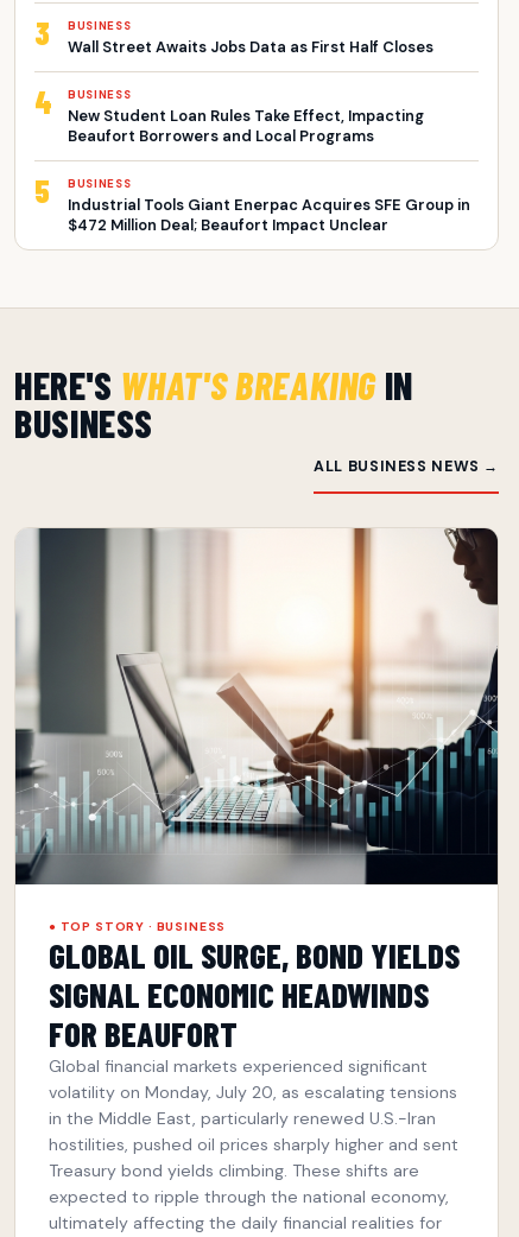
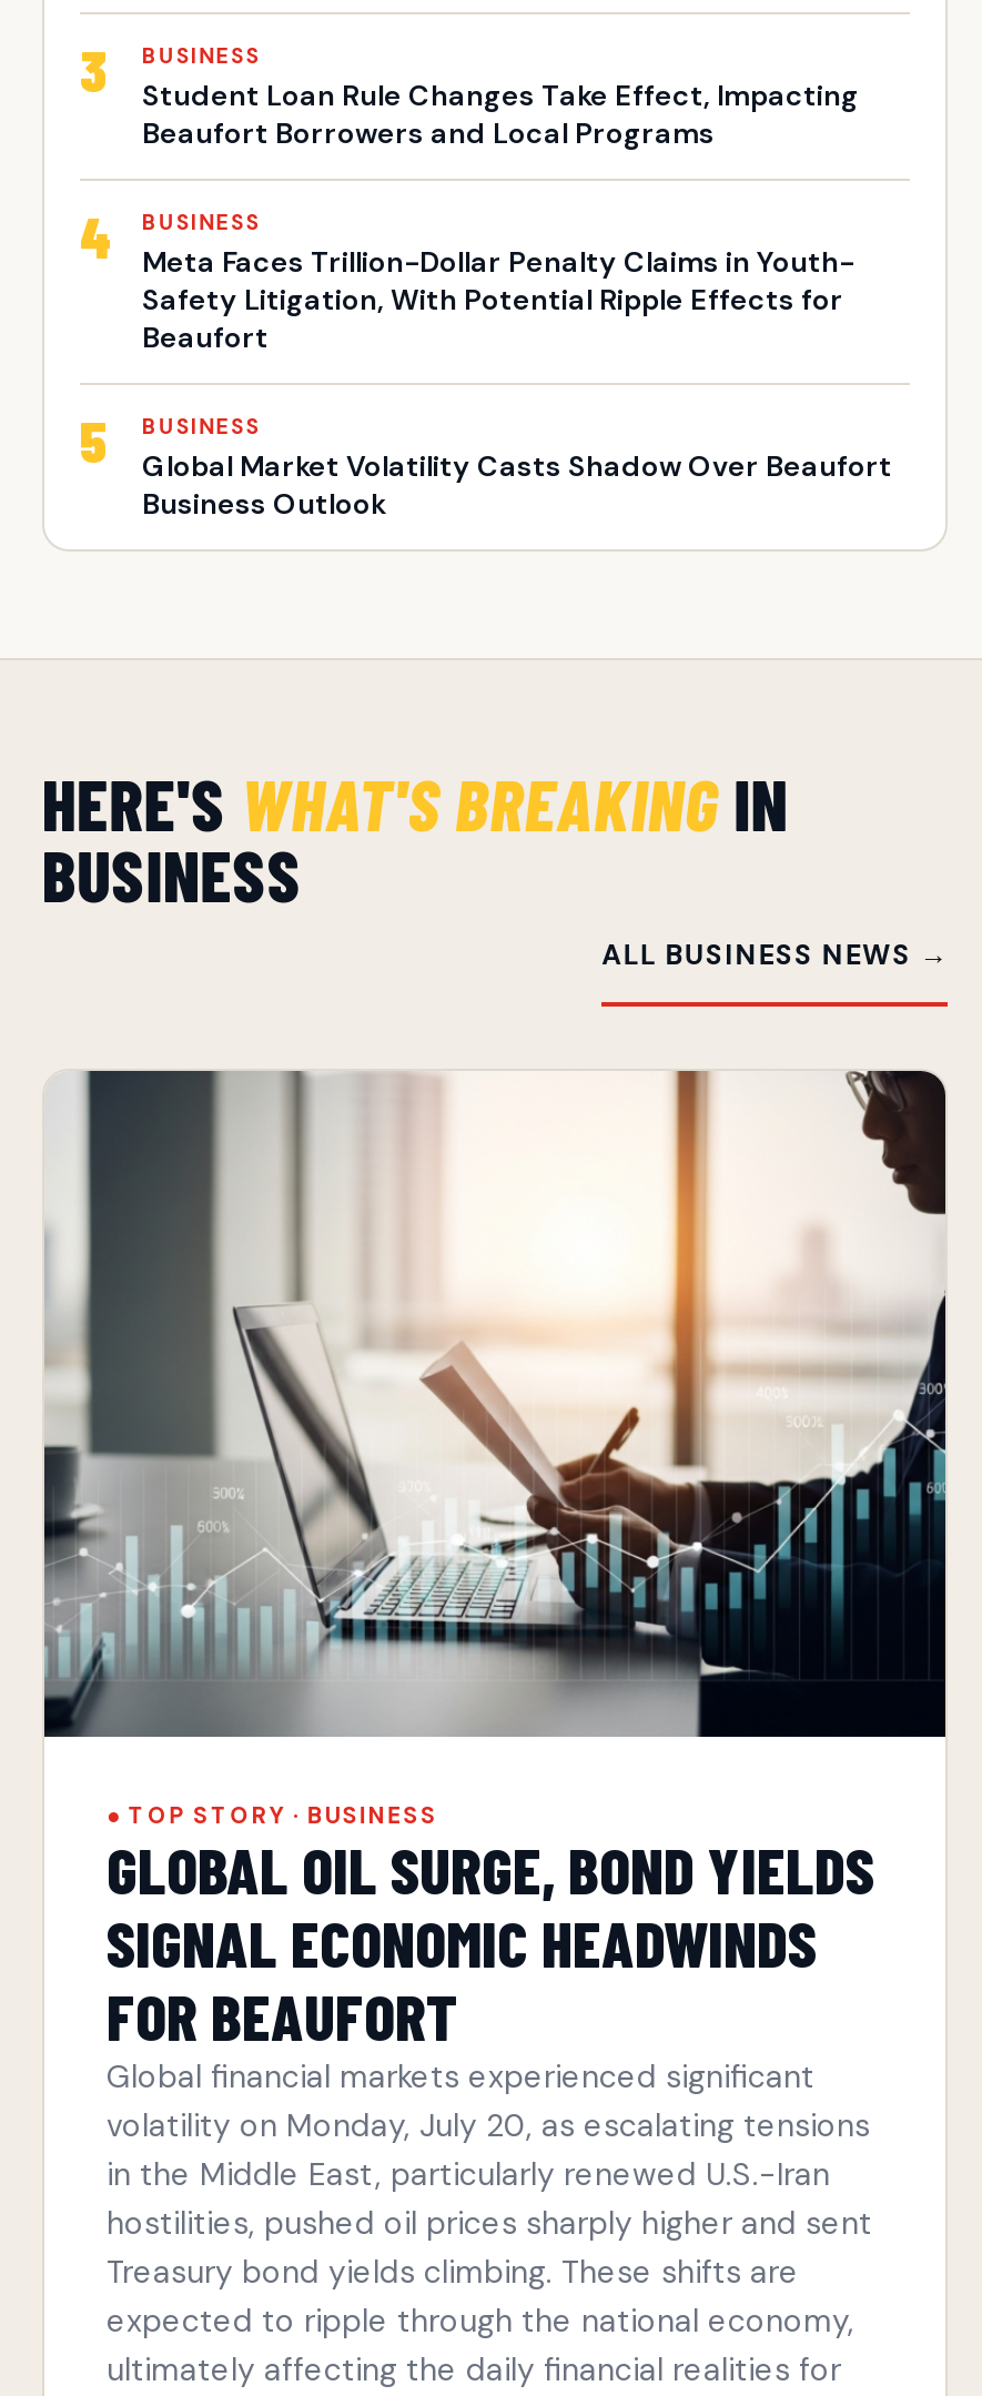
- Wall Street Awaits Jobs Data as First Half Closes
+ Student Loan Rule Changes Take Effect, Impacting

- New Student Loan Rules Take Effect, Impacting
+ Meta Faces Trillion-Dollar Penalty Claims in Youth-
+ Safety Litigation, With Potential Ripple Effects for
+ Beaufort

moved up: Beaufort Borrowers and Local Programs

- Industrial Tools Giant Enerpac Acquires SFE Group in
- $472 Million Deal; Beaufort Impact Unclear
+ Global Market Volatility Casts Shadow Over Beaufort
+ Business Outlook
